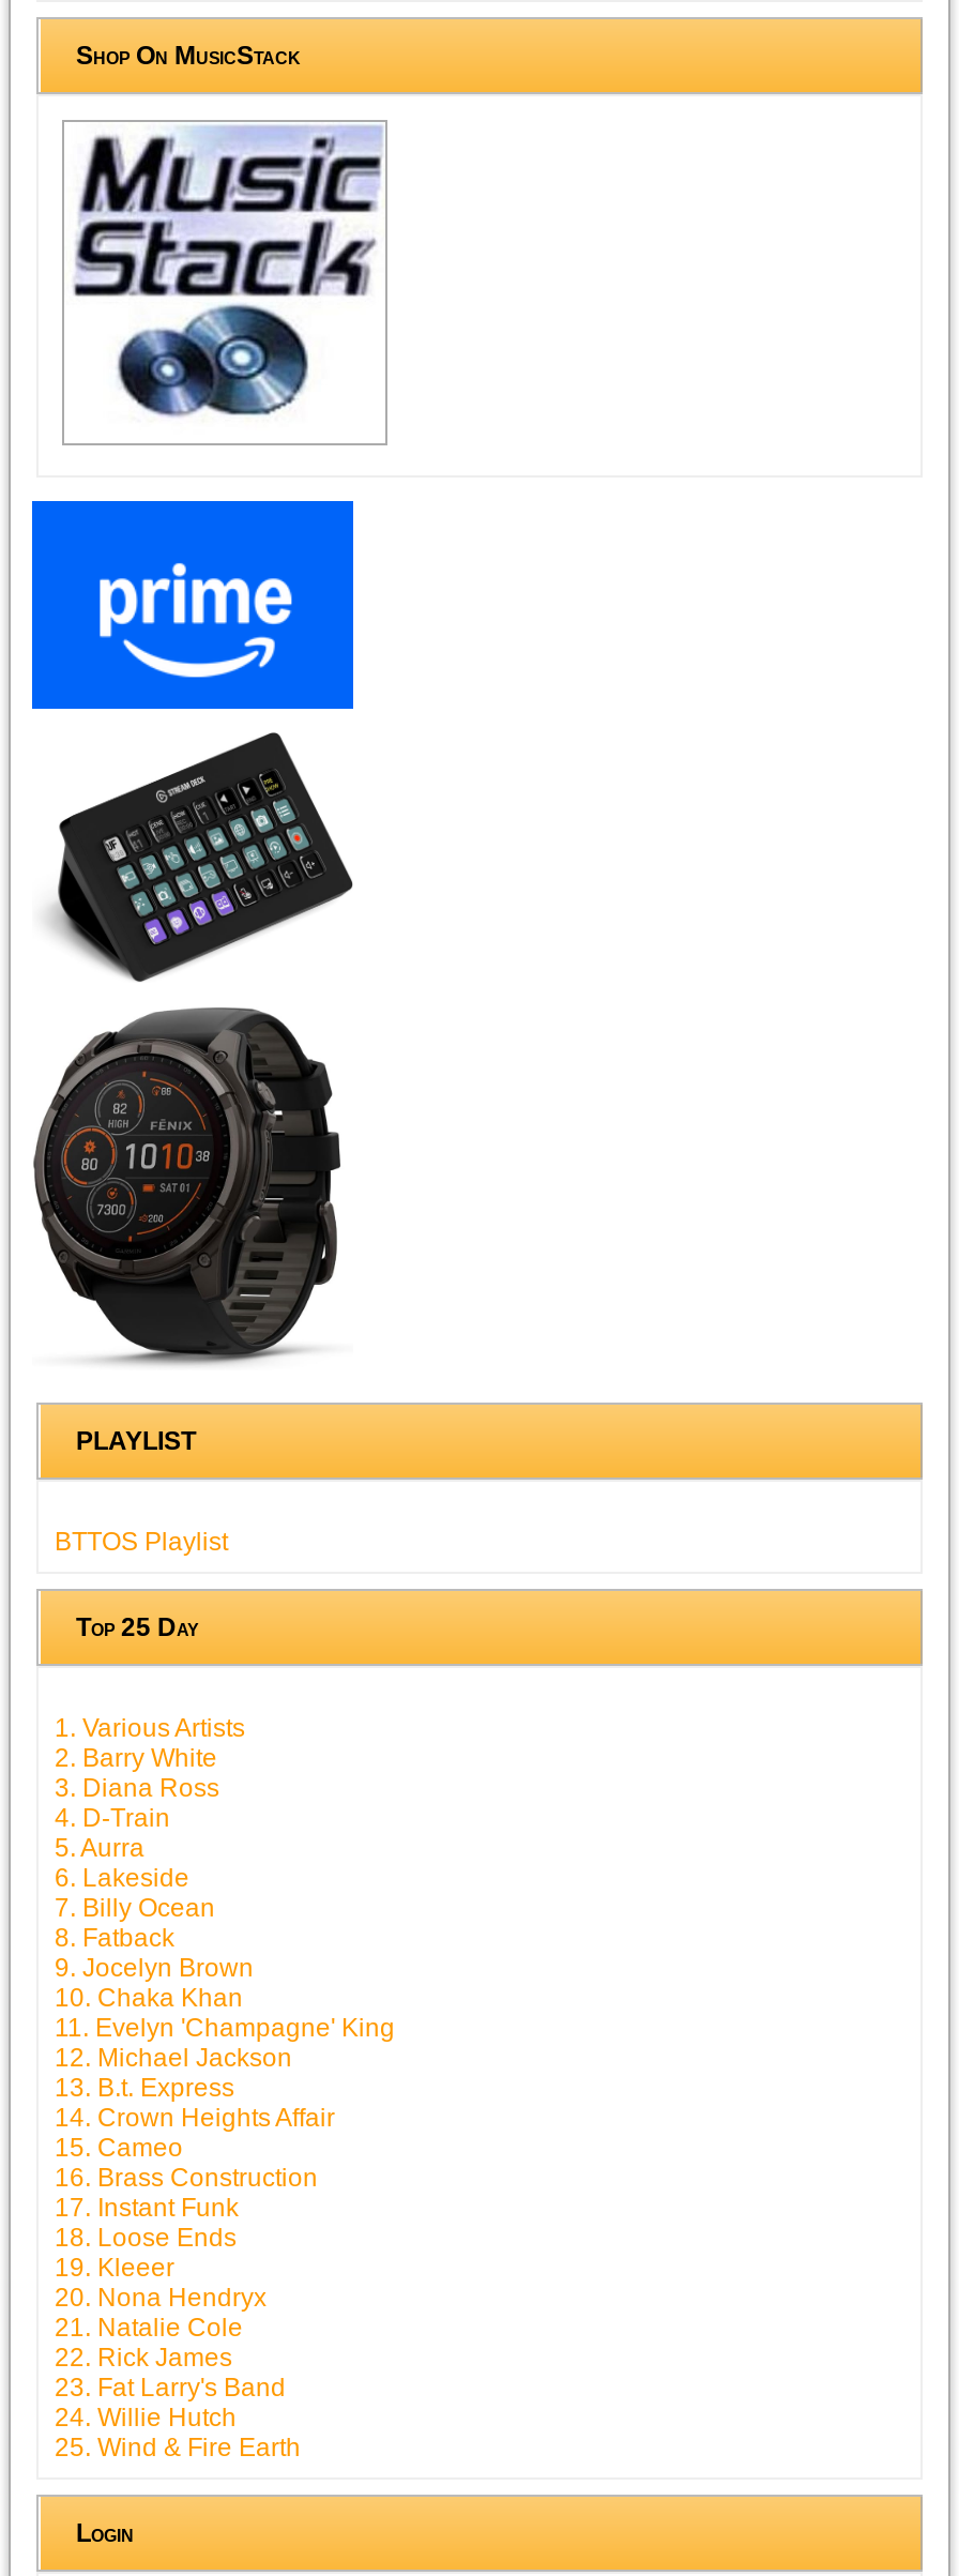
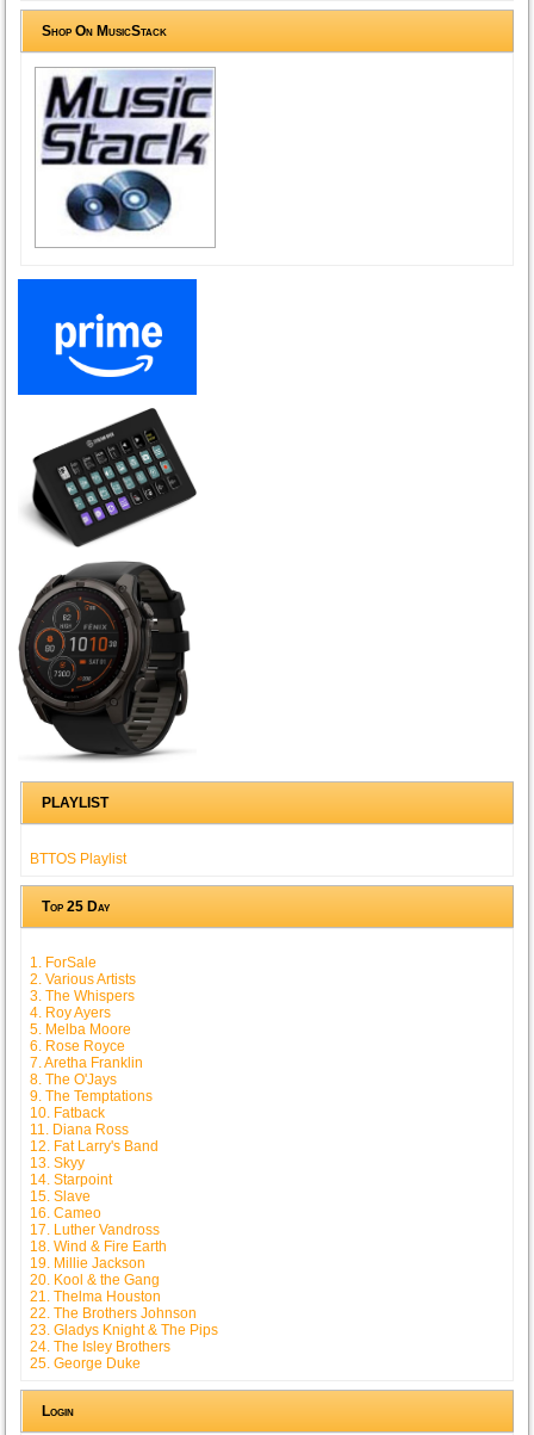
- 1. Various Artists
- 2. Barry White
- 3. Diana Ross
- 4. D-Train
- 5. Aurra
- 6. Lakeside
- 7. Billy Ocean
- 8. Fatback
- 9. Jocelyn Brown
- 10. Chaka Khan
- 11. Evelyn 'Champagne' King
- 12. Michael Jackson
- 13. B.t. Express
- 14. Crown Heights Affair
- 15. Cameo
- 16. Brass Construction
- 17. Instant Funk
- 18. Loose Ends
- 19. Kleeer
- 20. Nona Hendryx
- 21. Natalie Cole
- 22. Rick James
- 23. Fat Larry's Band
- 24. Willie Hutch
- 25. Wind & Fire Earth
+ 1. ForSale
+ 2. Various Artists
+ 3. The Whispers
+ 4. Roy Ayers
+ 5. Melba Moore
+ 6. Rose Royce
+ 7. Aretha Franklin
+ 8. The O'Jays
+ 9. The Temptations
+ 10. Fatback
+ 11. Diana Ross
+ 12. Fat Larry's Band
+ 13. Skyy
+ 14. Starpoint
+ 15. Slave
+ 16. Cameo
+ 17. Luther Vandross
+ 18. Wind & Fire Earth
+ 19. Millie Jackson
+ 20. Kool & the Gang
+ 21. Thelma Houston
+ 22. The Brothers Johnson
+ 23. Gladys Knight & The Pips
+ 24. The Isley Brothers
+ 25. George Duke
